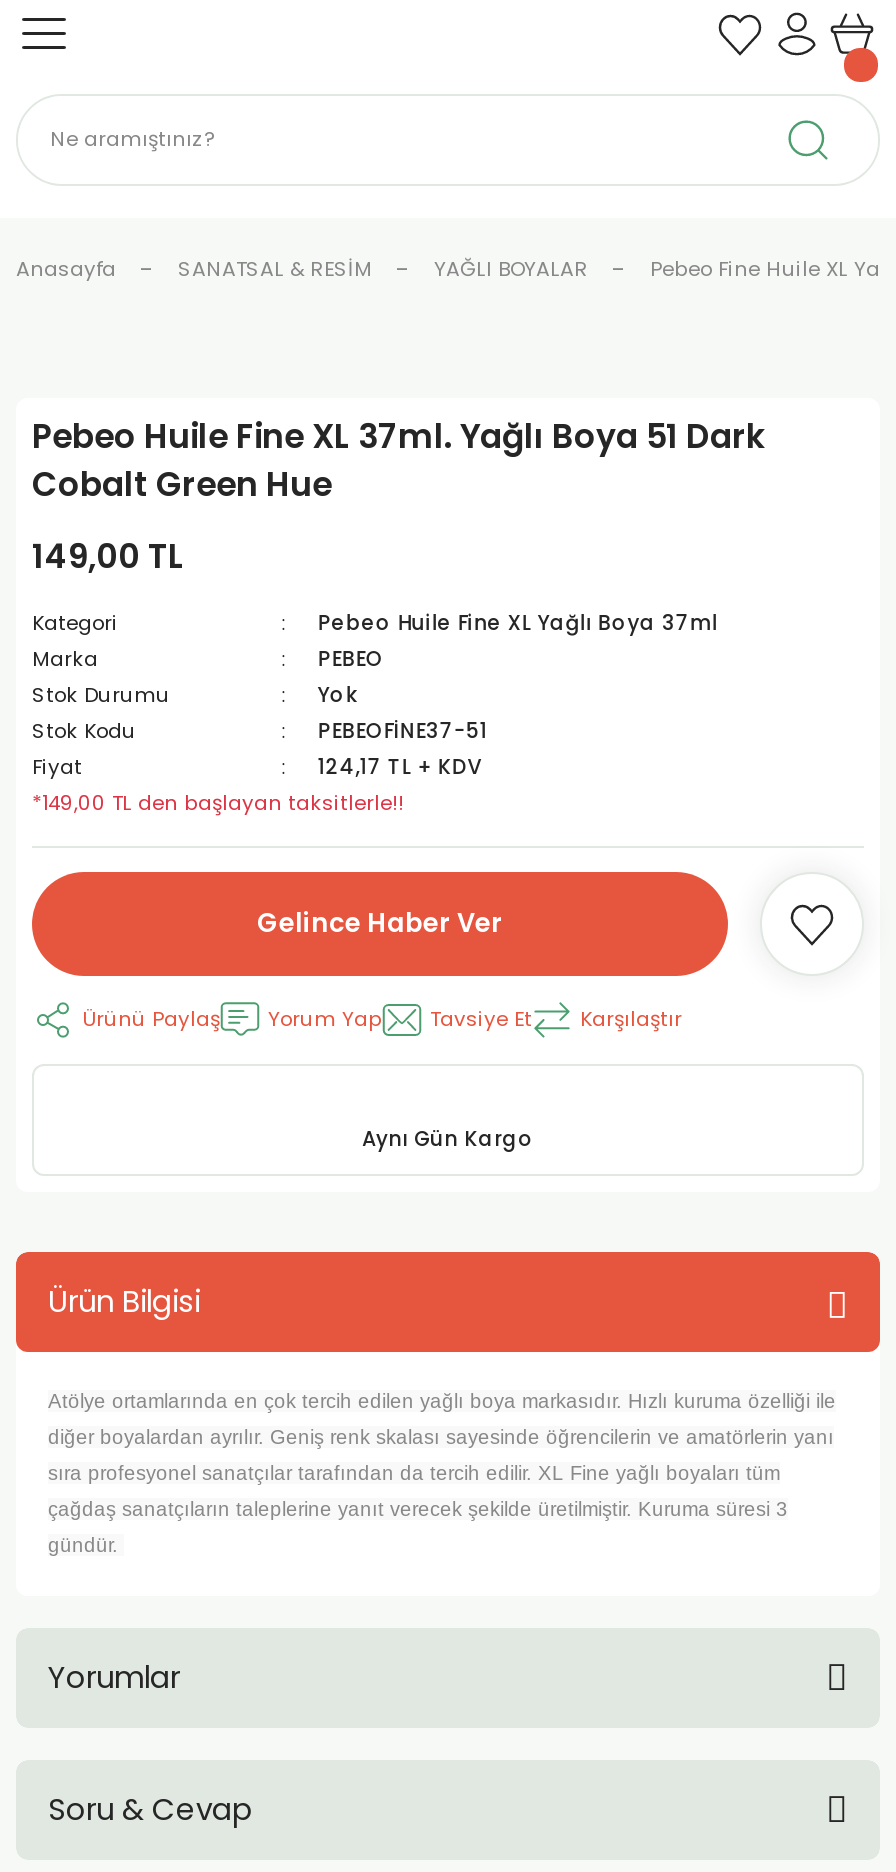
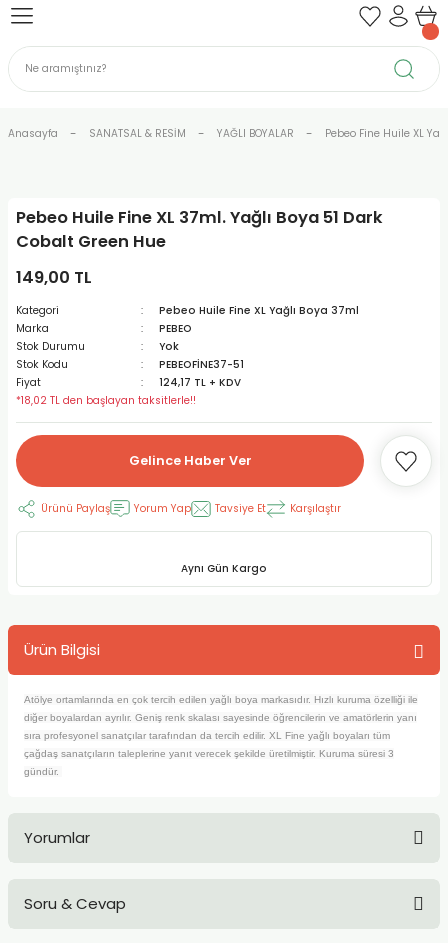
- *149,00 TL den başlayan taksitlerle!!
+ *18,02 TL den başlayan taksitlerle!!
